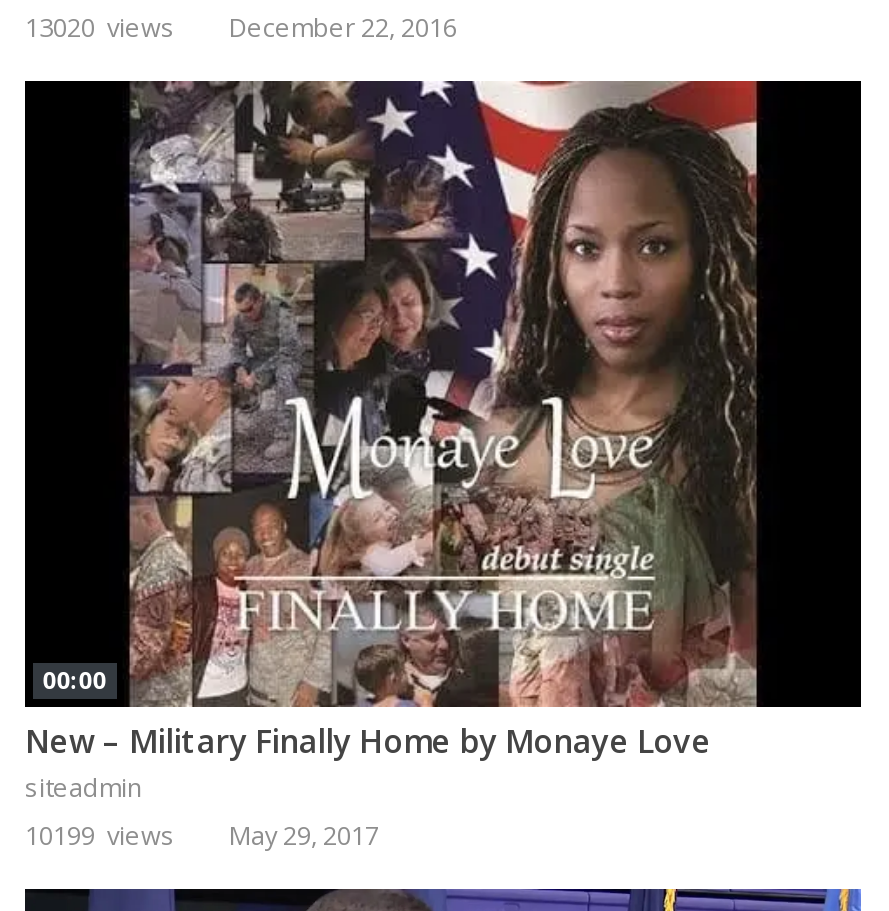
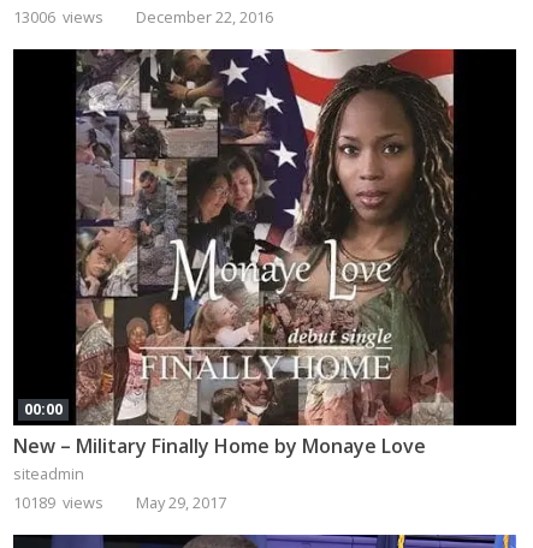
- 13020 views December 22, 2016
+ 13006 views December 22, 2016

- 10199 views May 29, 2017
+ 10189 views May 29, 2017
